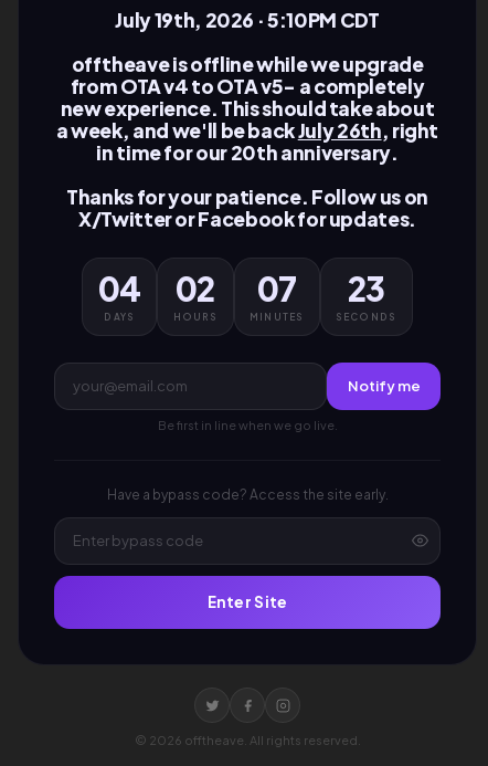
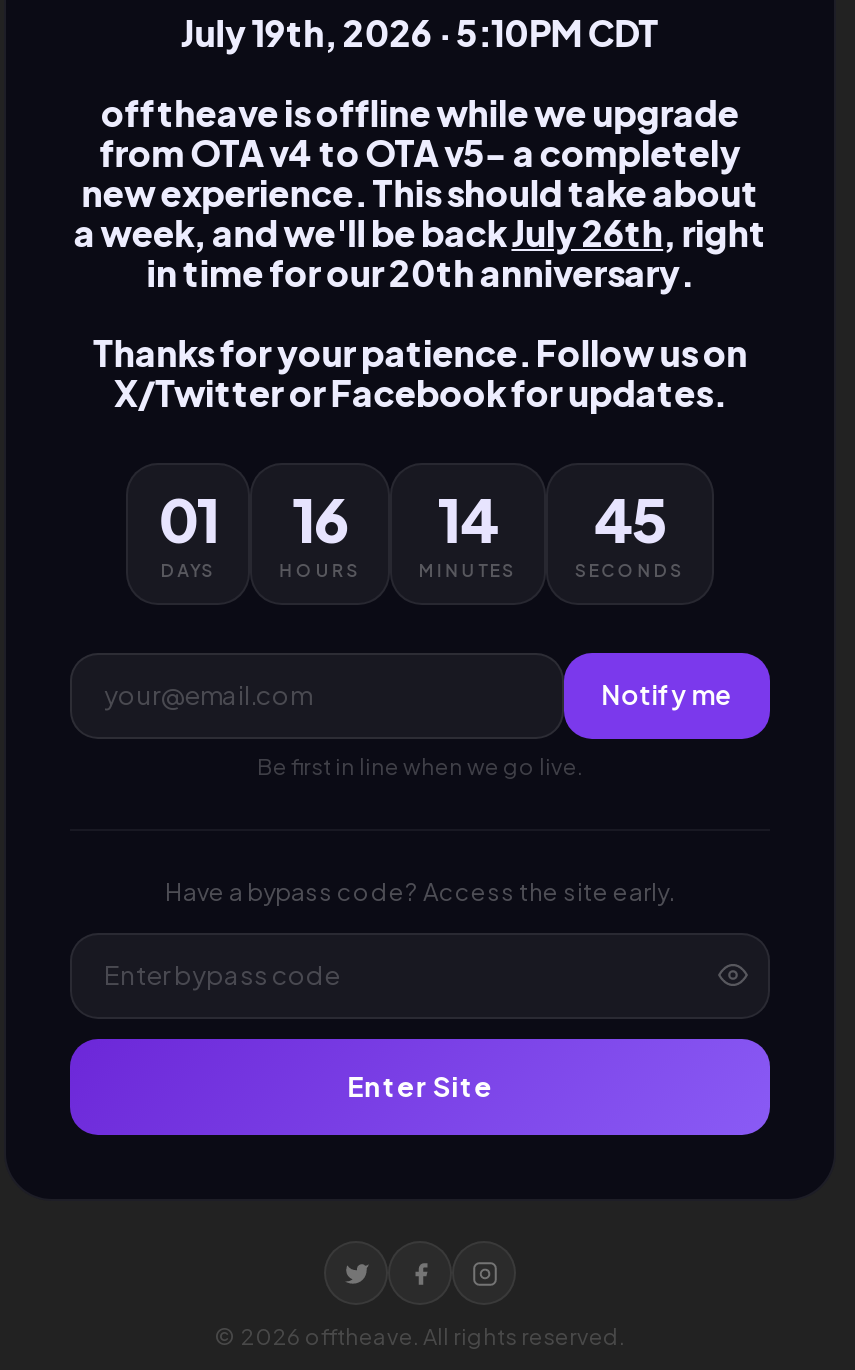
- 04
+ 01

- 02
+ 16

- 07
+ 14

- 23
+ 45
